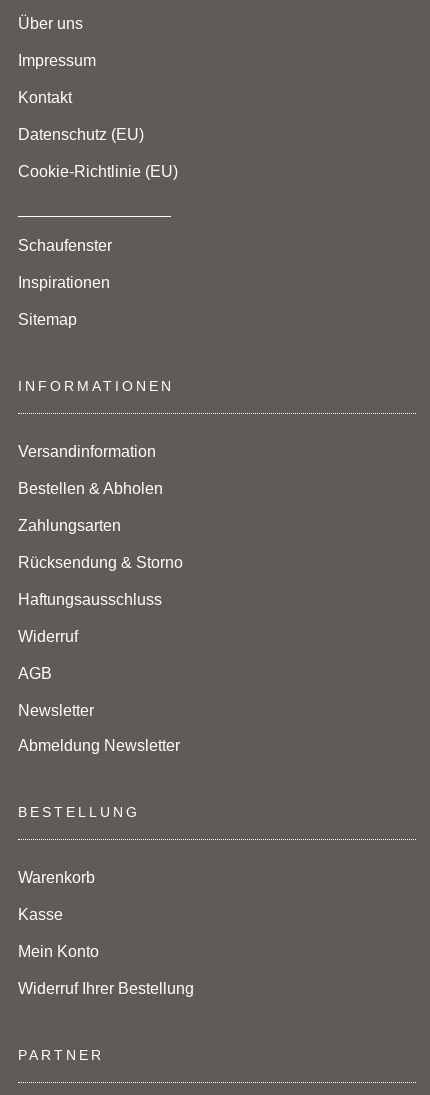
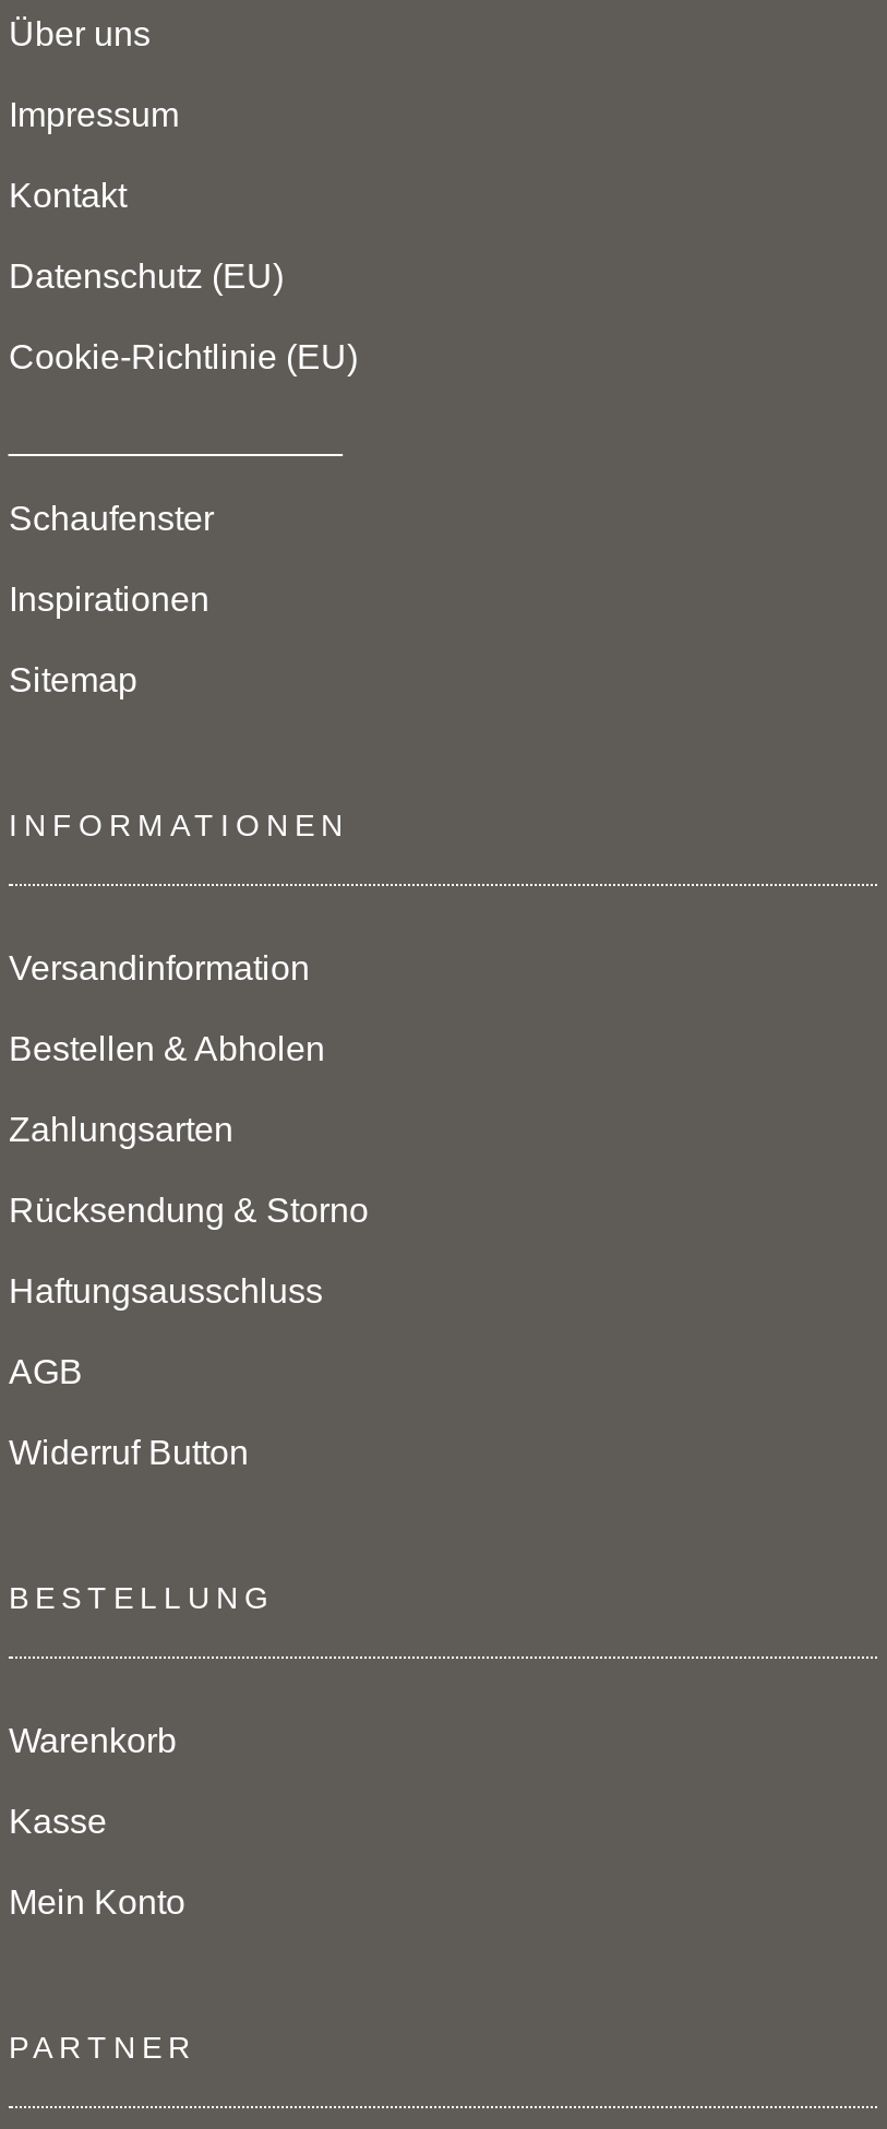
- Widerruf

- Newsletter
- Abmeldung Newsletter
+ Widerruf Button

- Widerruf Ihrer Bestellung
